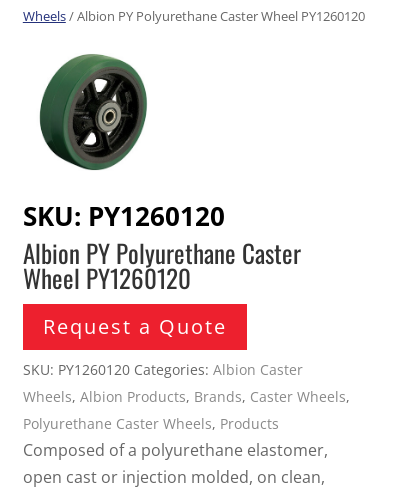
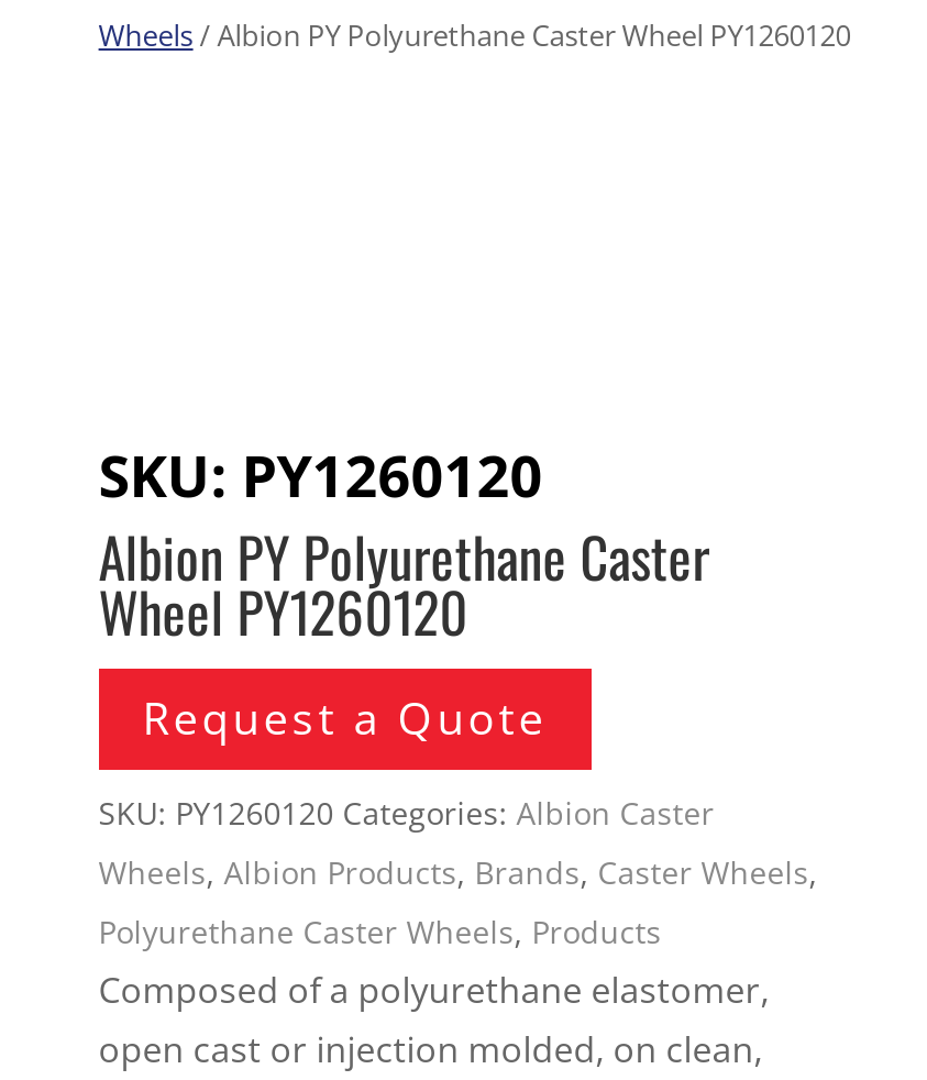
- [image]
